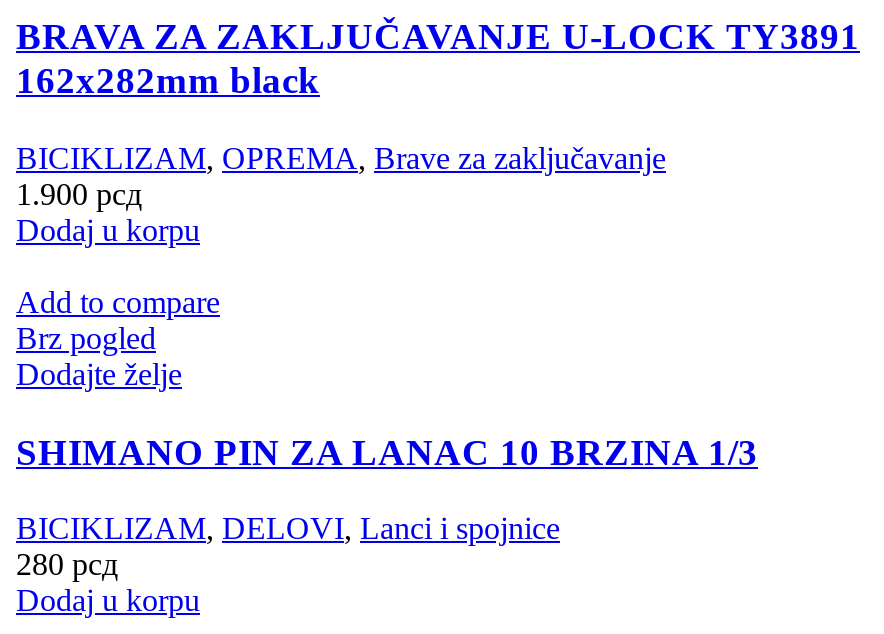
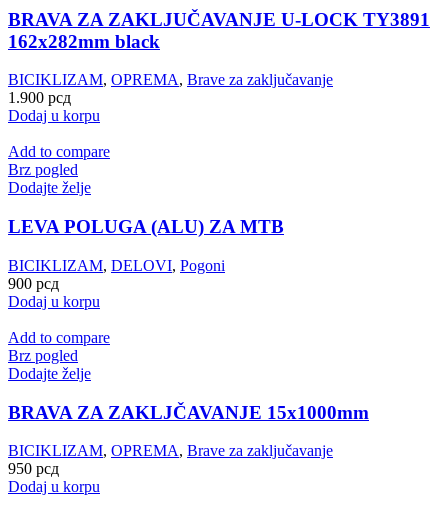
- SHIMANO PIN ZA LANAC 10 BRZINA 1/3
- BICIKLIZAM, DELOVI, Lanci i spojnice
- 280 рсд
+ LEVA POLUGA (ALU) ZA MTB
+ BICIKLIZAM, DELOVI, Pogoni
+ 900 рсд
+ Dodaj u korpu
+ Add to compare
+ Brz pogled
+ Dodajte želje
+ BRAVA ZA ZAKLJČAVANJE 15x1000mm
+ BICIKLIZAM, OPREMA, Brave za zaključavanje
+ 950 рсд
